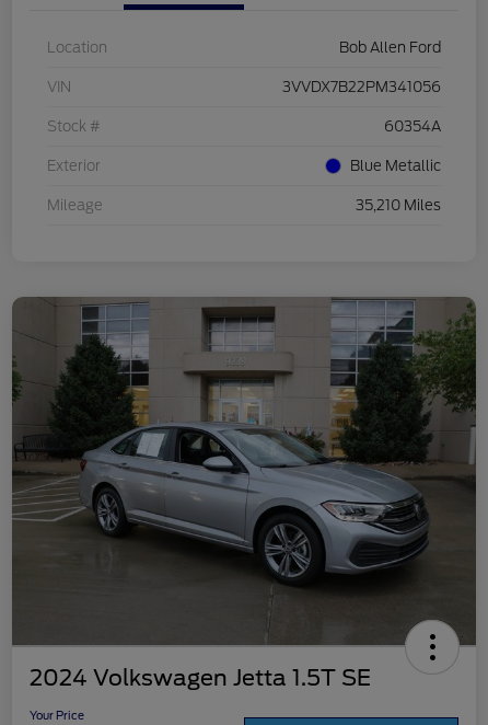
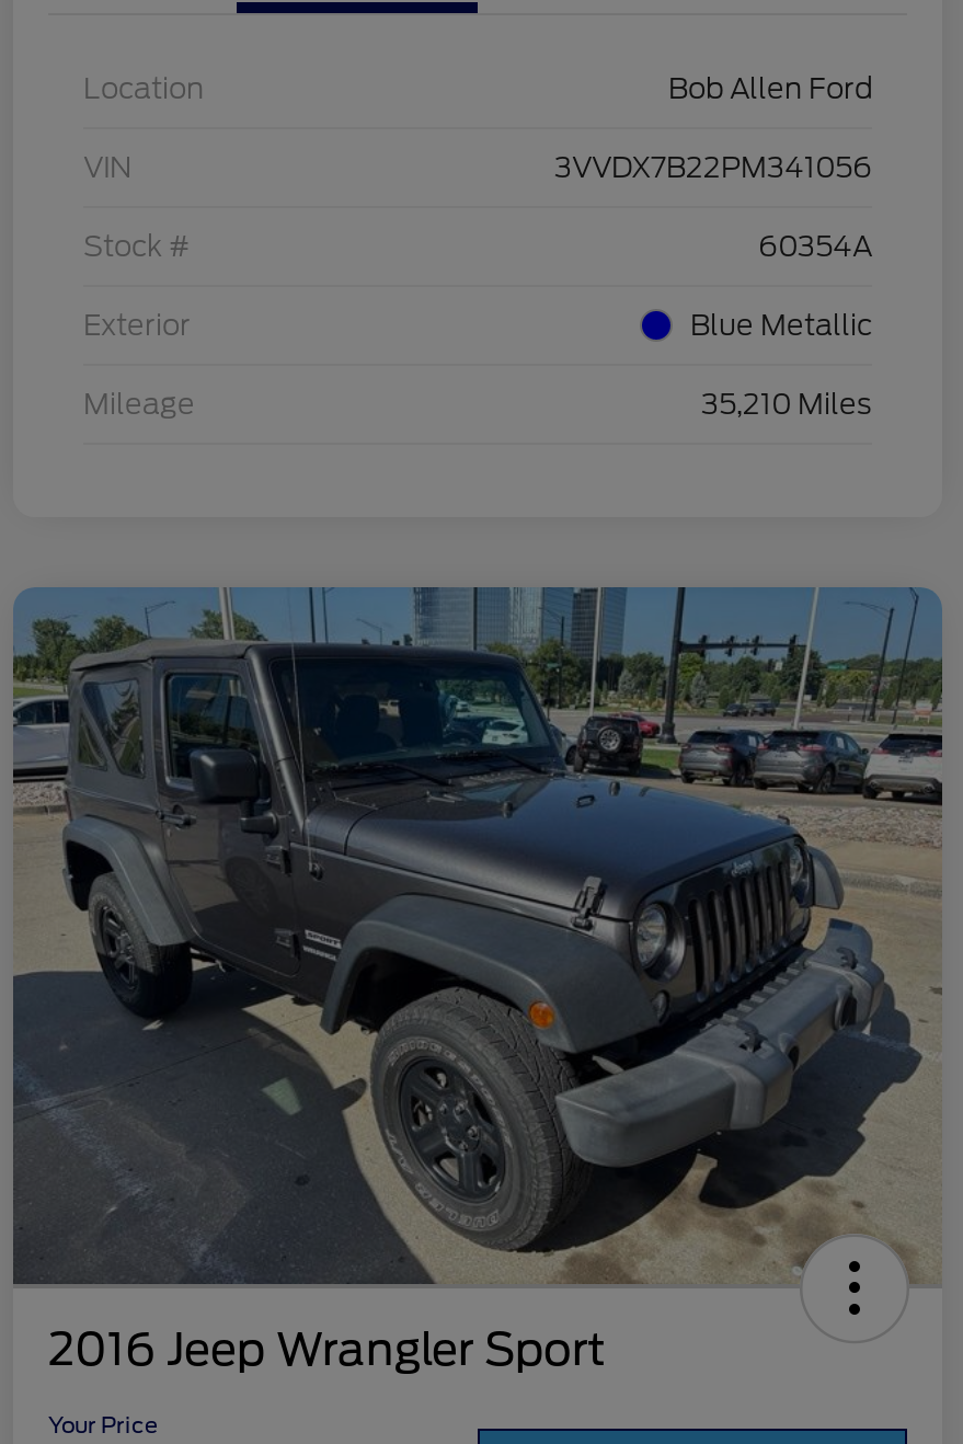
- [image]
- 2024 Volkswagen Jetta 1.5T SE
+ [image]
+ 2016 Jeep Wrangler Sport
